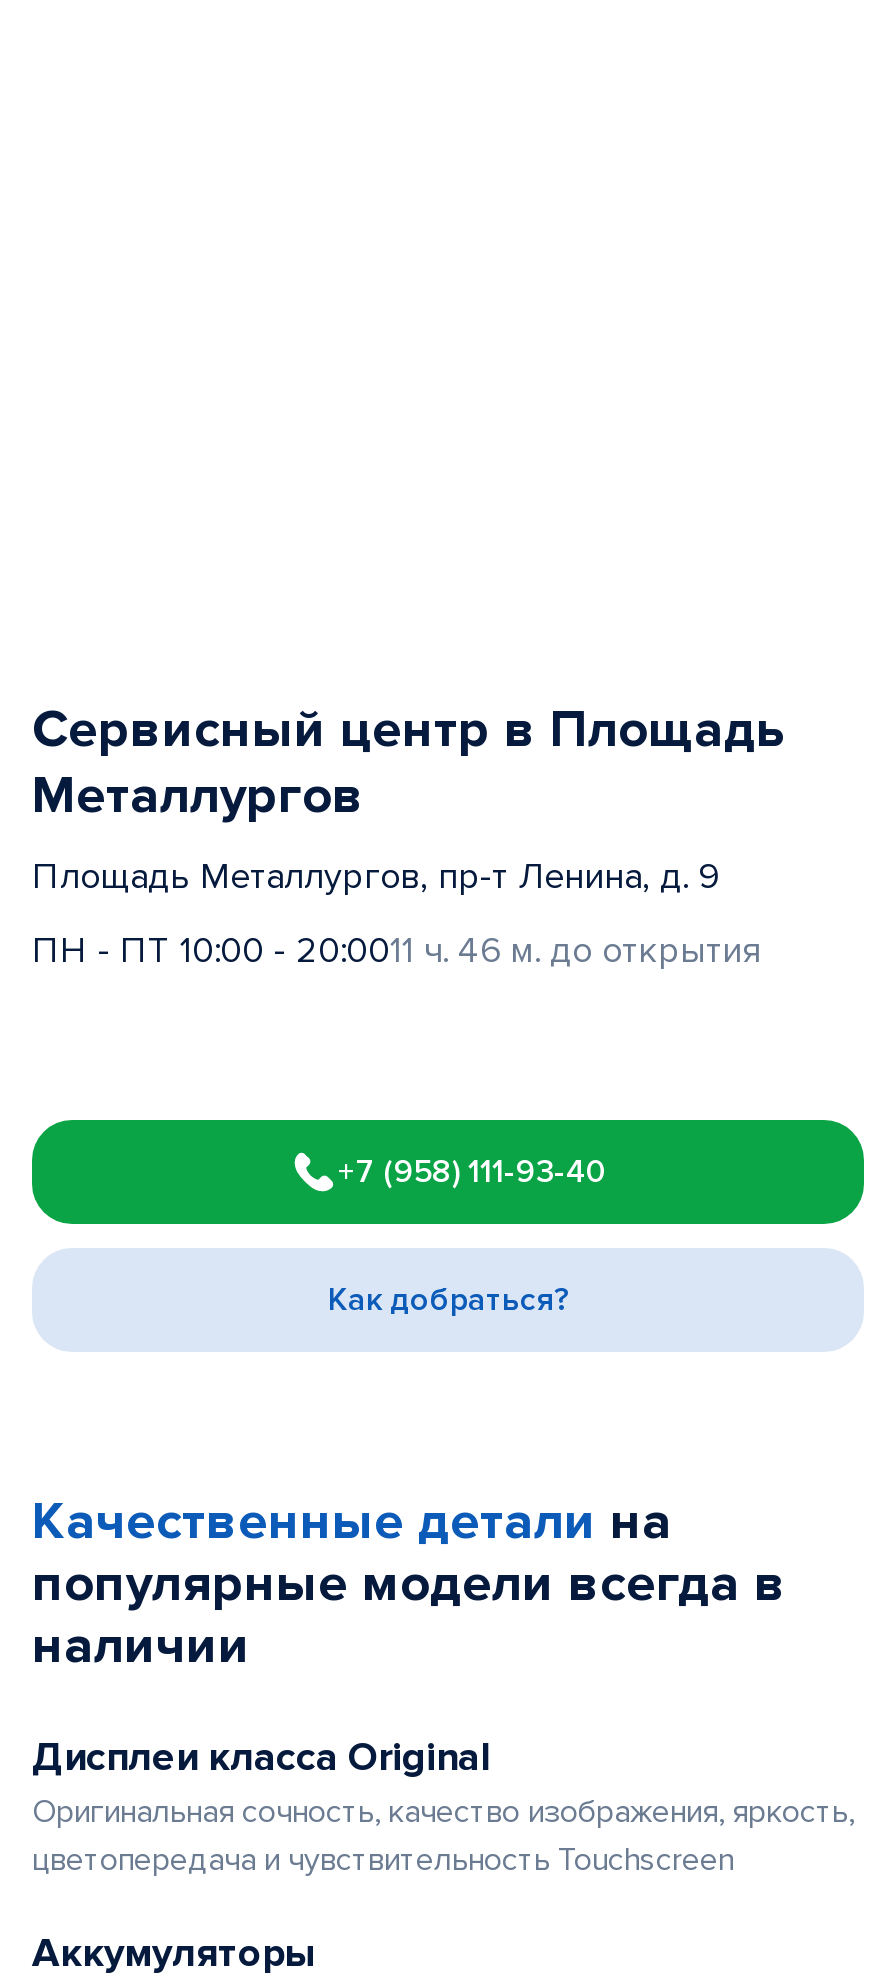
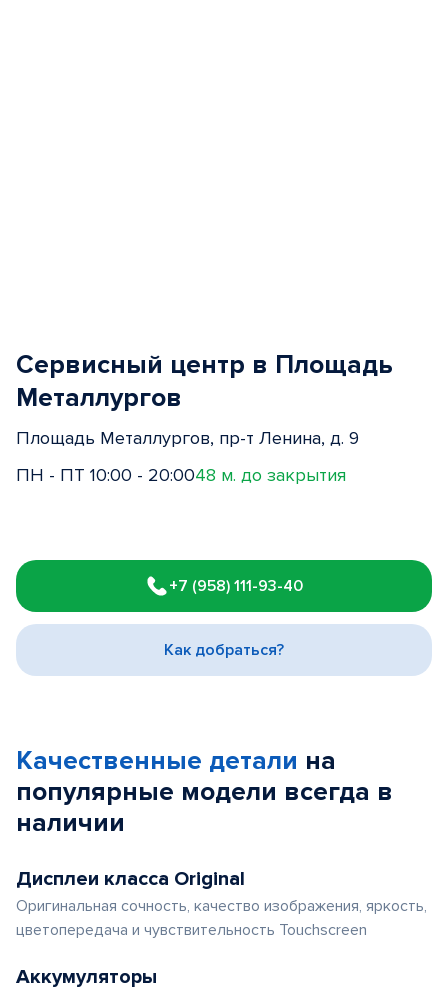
- ПН - ПТ 10:00 - 20:0011 ч. 46 м. до открытия
+ ПН - ПТ 10:00 - 20:0048 м. до закрытия
